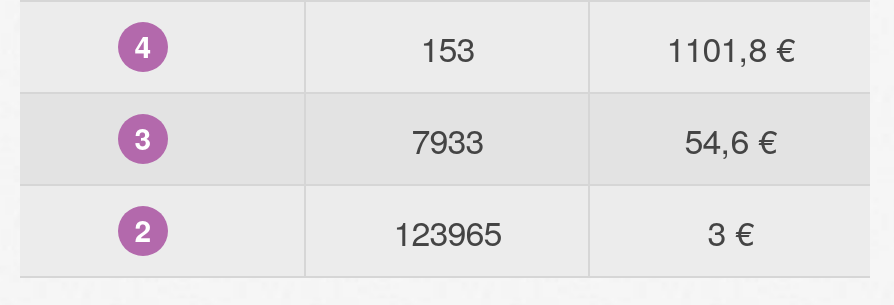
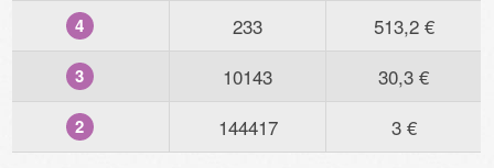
- 153
+ 233

- 1101,8 €
+ 513,2 €

- 7933
+ 10143

- 54,6 €
+ 30,3 €

- 123965
+ 144417
